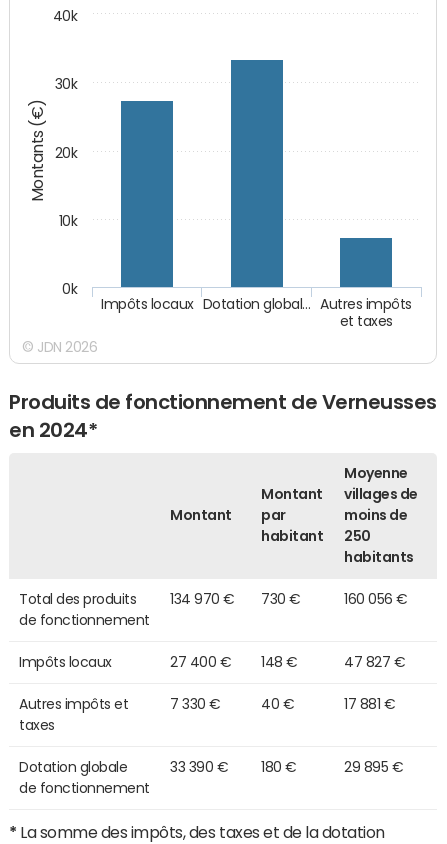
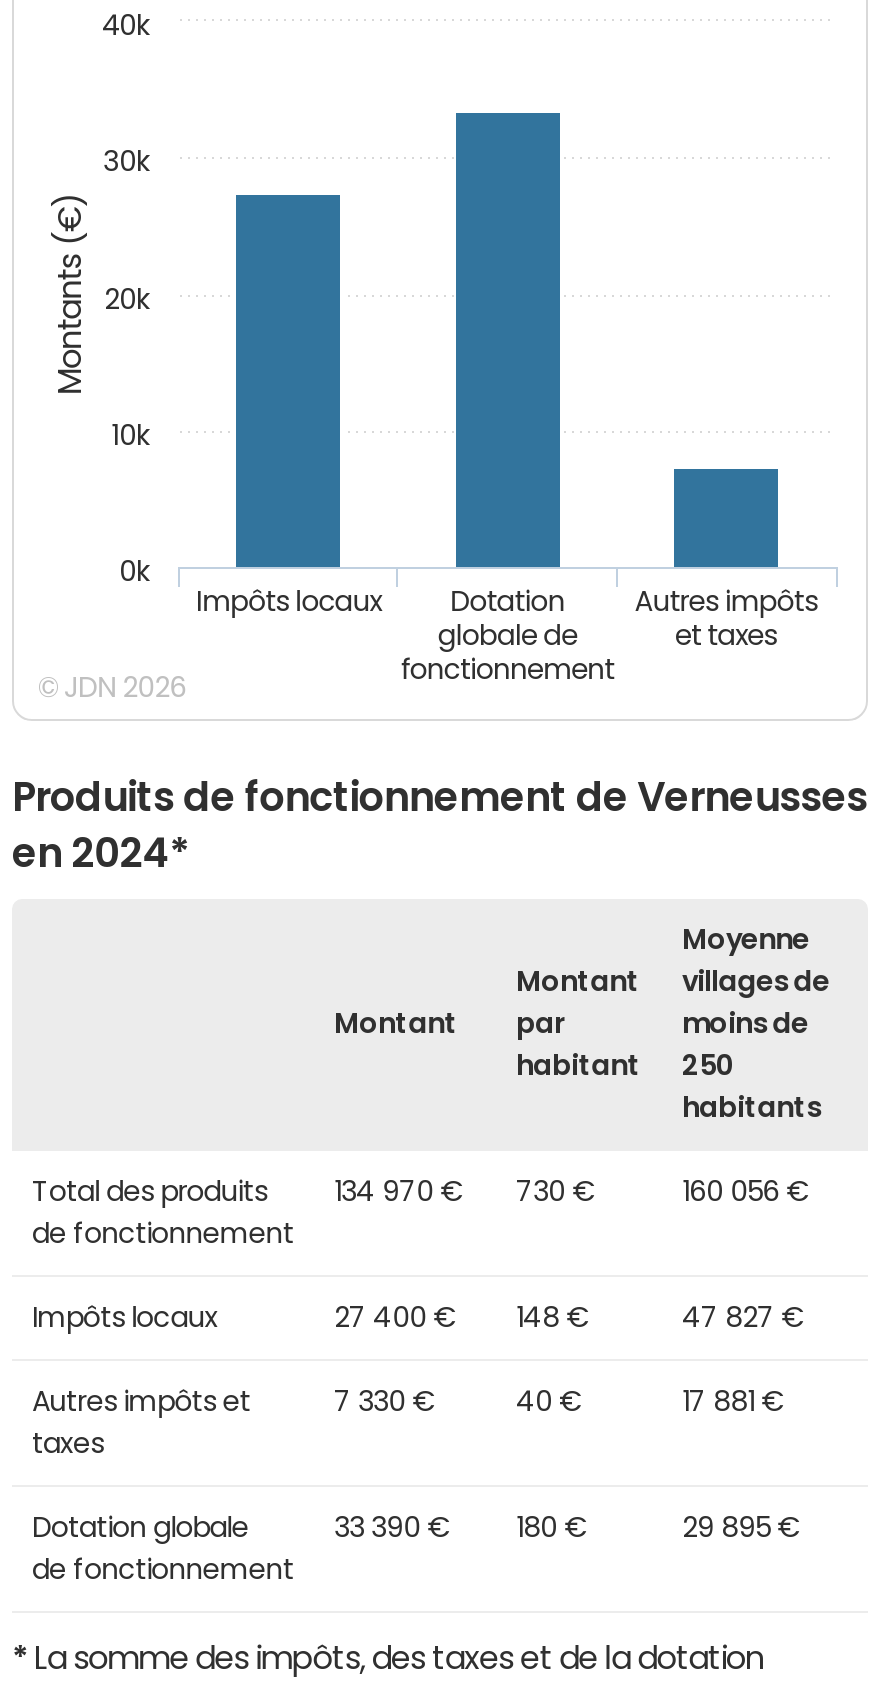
- Dotation global…
+ Dotation
+ globale de
+ fonctionnement
